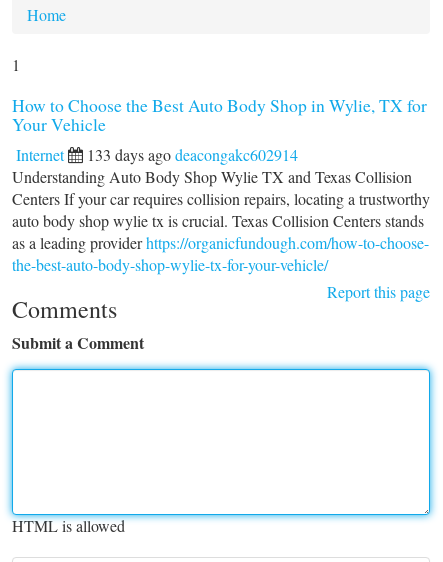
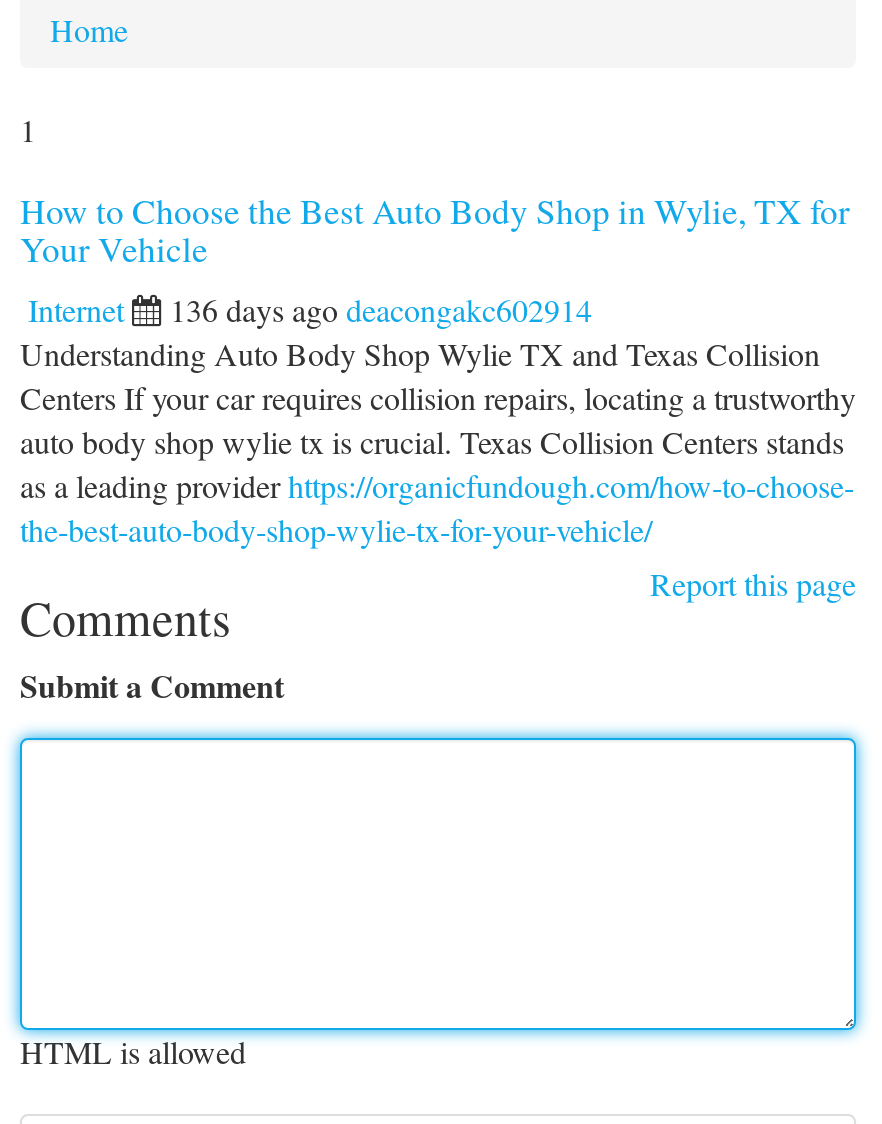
- 133 days ago deacongakc602914
+ 136 days ago deacongakc602914
